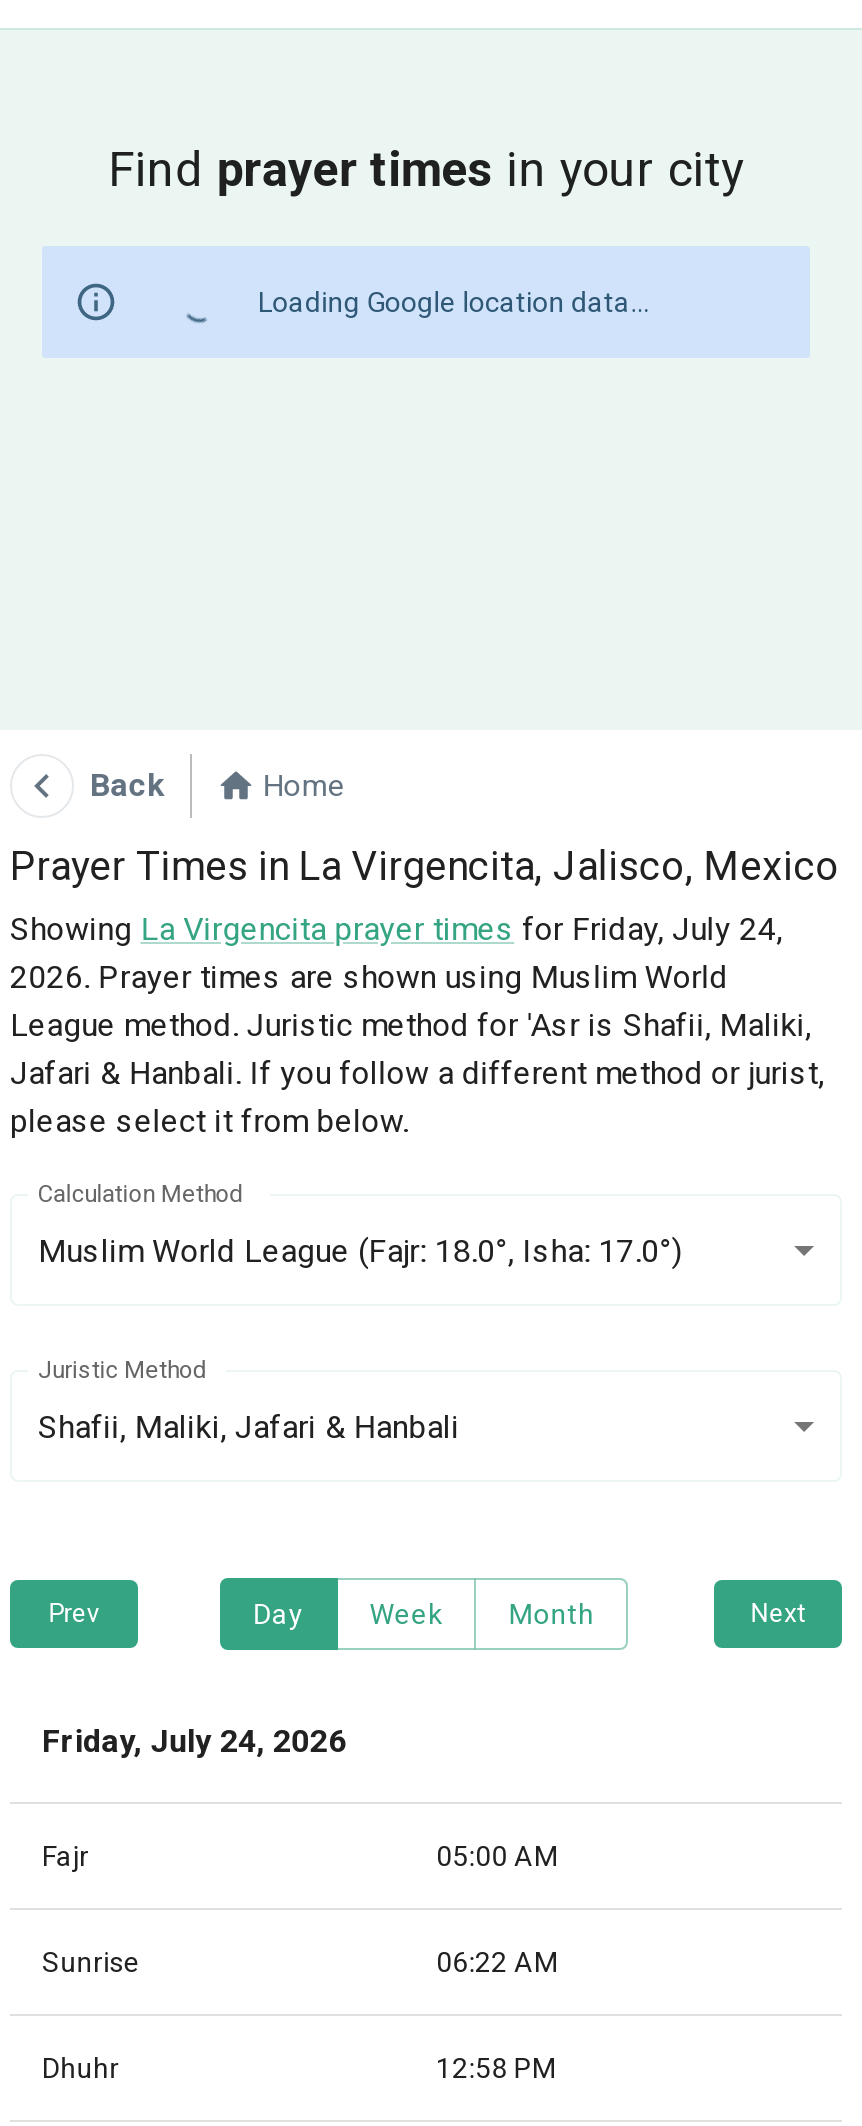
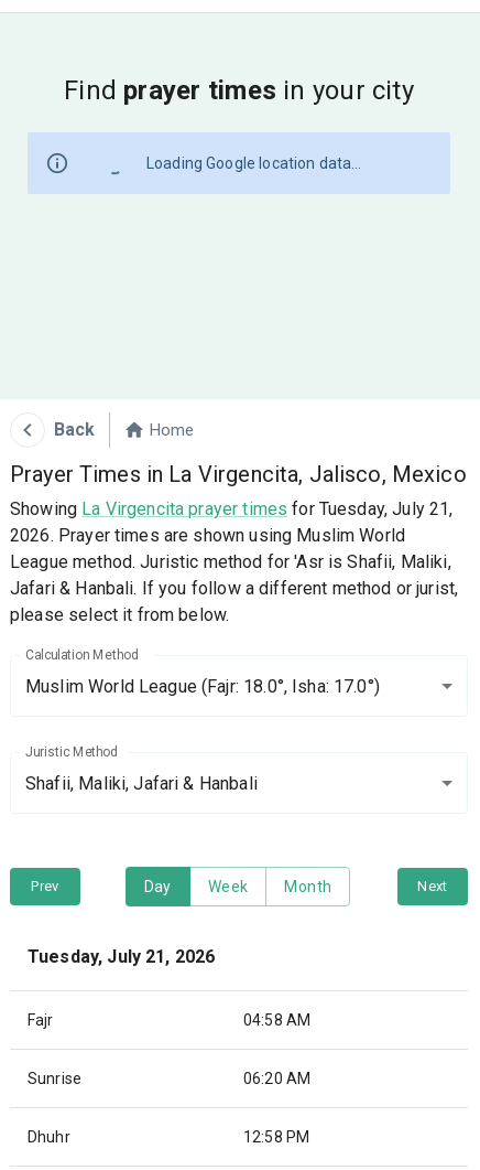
- Showing La Virgencita prayer times for Friday, July 24,
+ Showing La Virgencita prayer times for Tuesday, July 21,

- Friday, July 24, 2026
+ Tuesday, July 21, 2026

- 05:00 AM
+ 04:58 AM

- 06:22 AM
+ 06:20 AM
